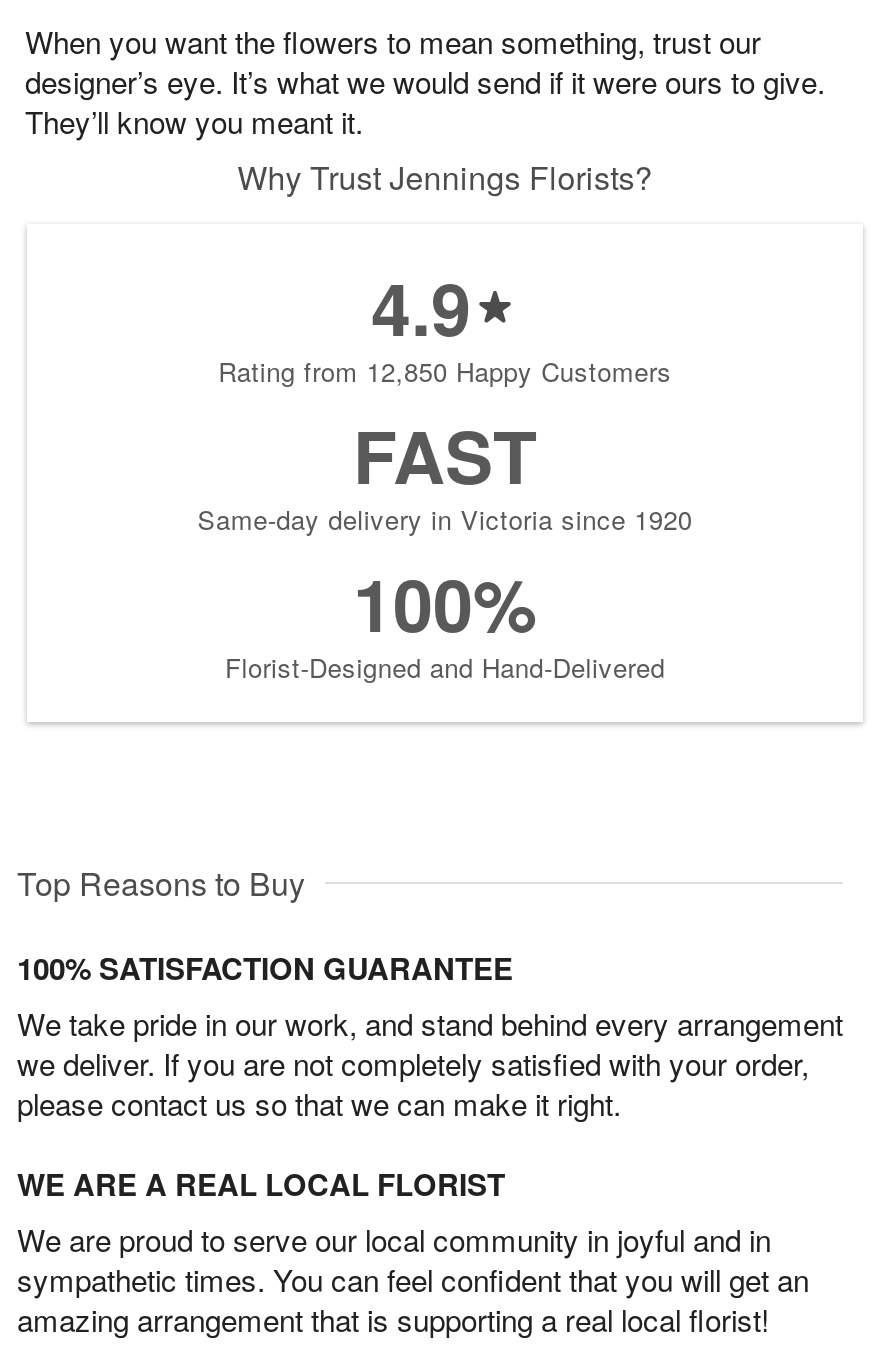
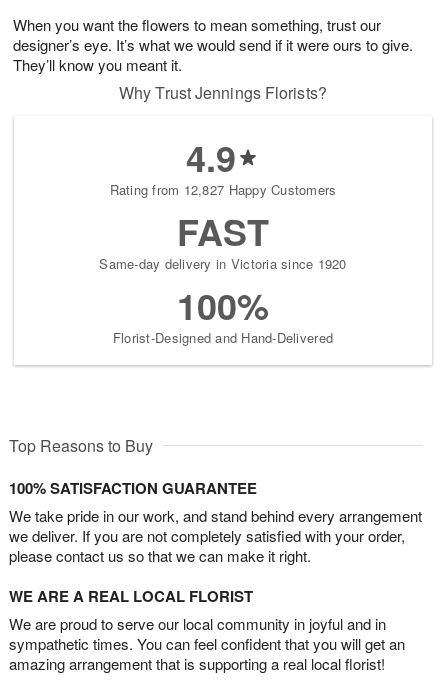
- Rating from 12,850 Happy Customers
+ Rating from 12,827 Happy Customers
